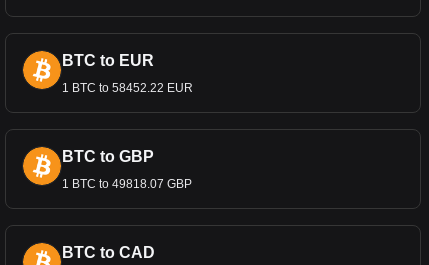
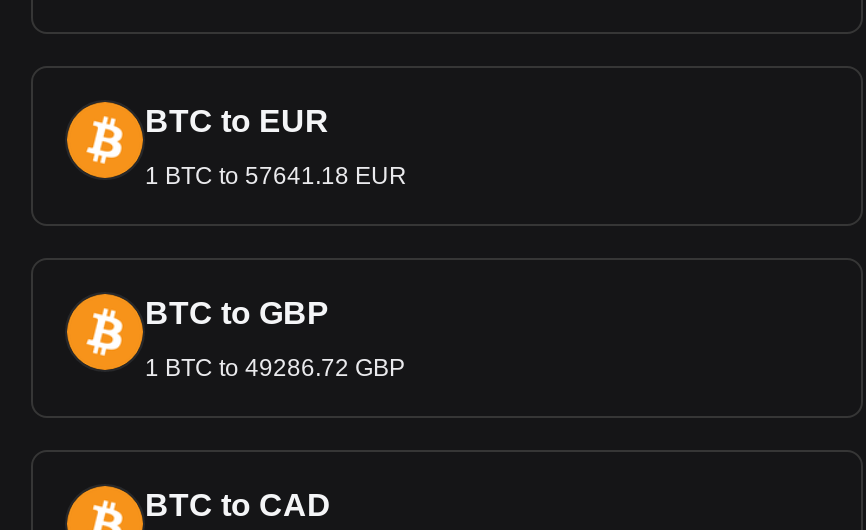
- 1 BTC to 58452.22 EUR
+ 1 BTC to 57641.18 EUR

- 1 BTC to 49818.07 GBP
+ 1 BTC to 49286.72 GBP
